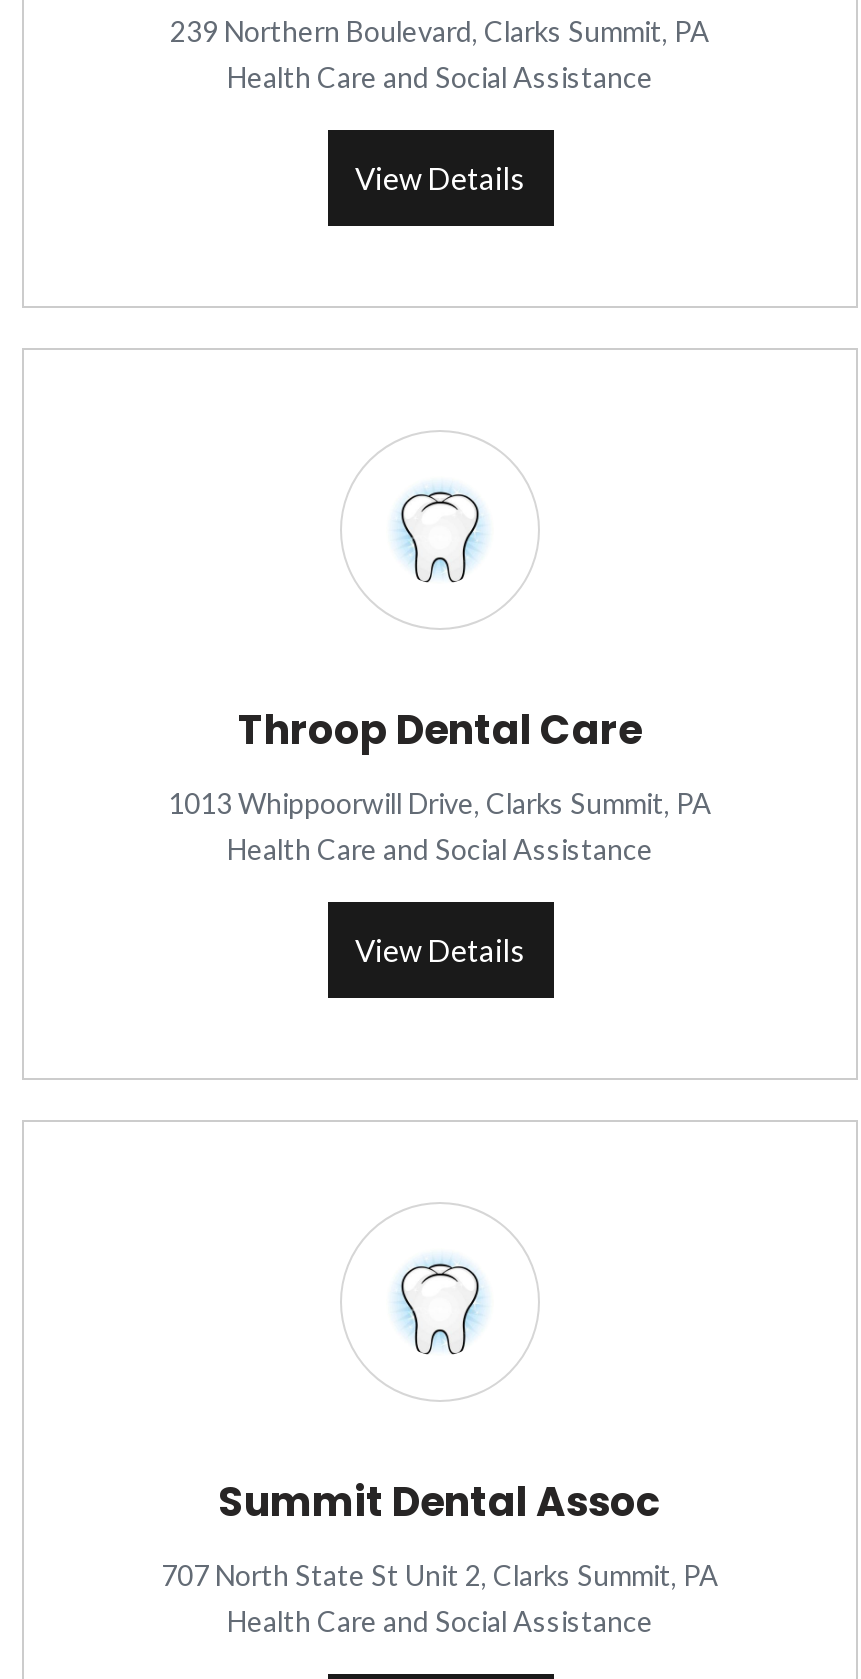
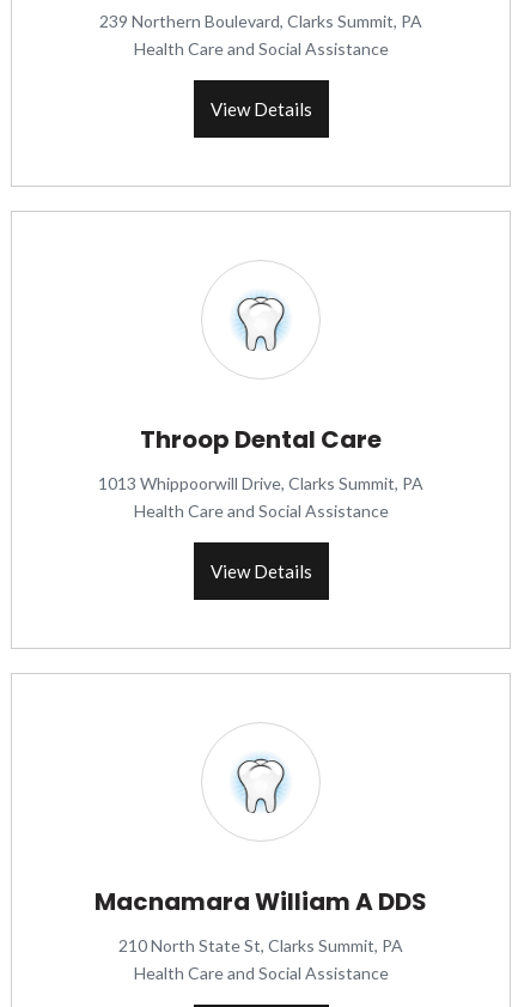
- Summit Dental Assoc
+ Macnamara William A DDS

- 707 North State St Unit 2, Clarks Summit, PA
+ 210 North State St, Clarks Summit, PA
